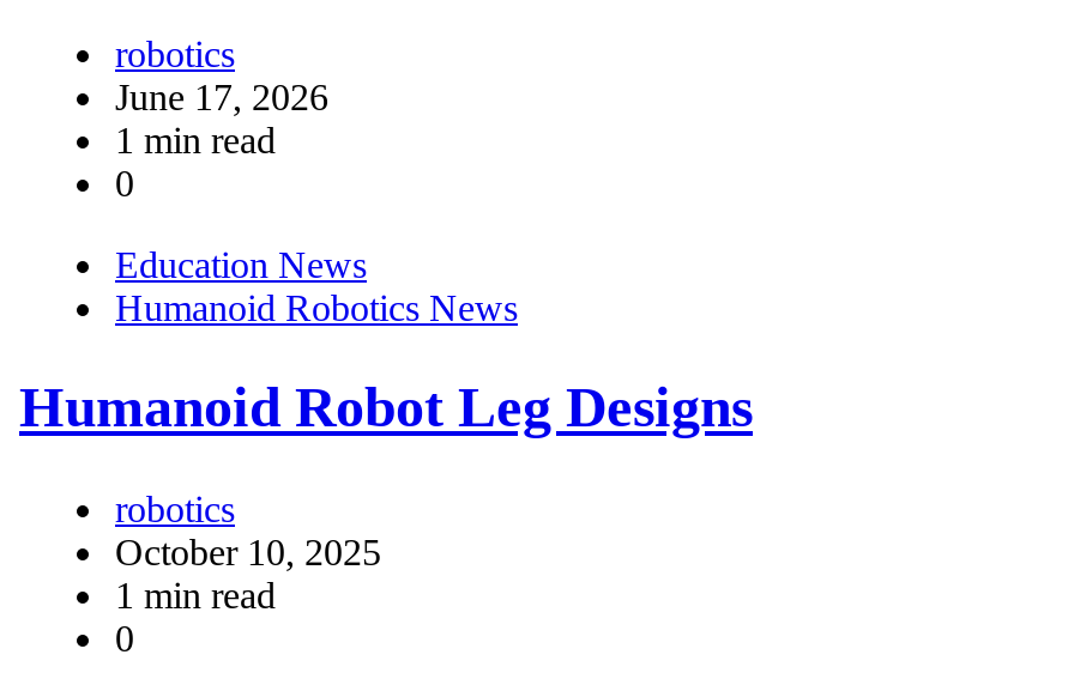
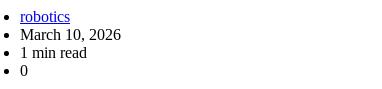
- June 17, 2026
- 1 min read
- 0
- Education News
- Humanoid Robotics News
- Humanoid Robot Leg Designs
- robotics
- October 10, 2025
+ March 10, 2026
